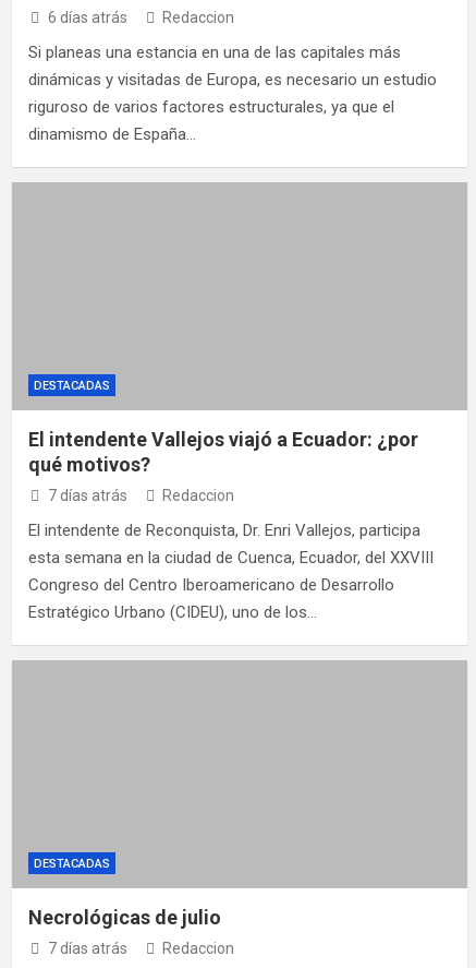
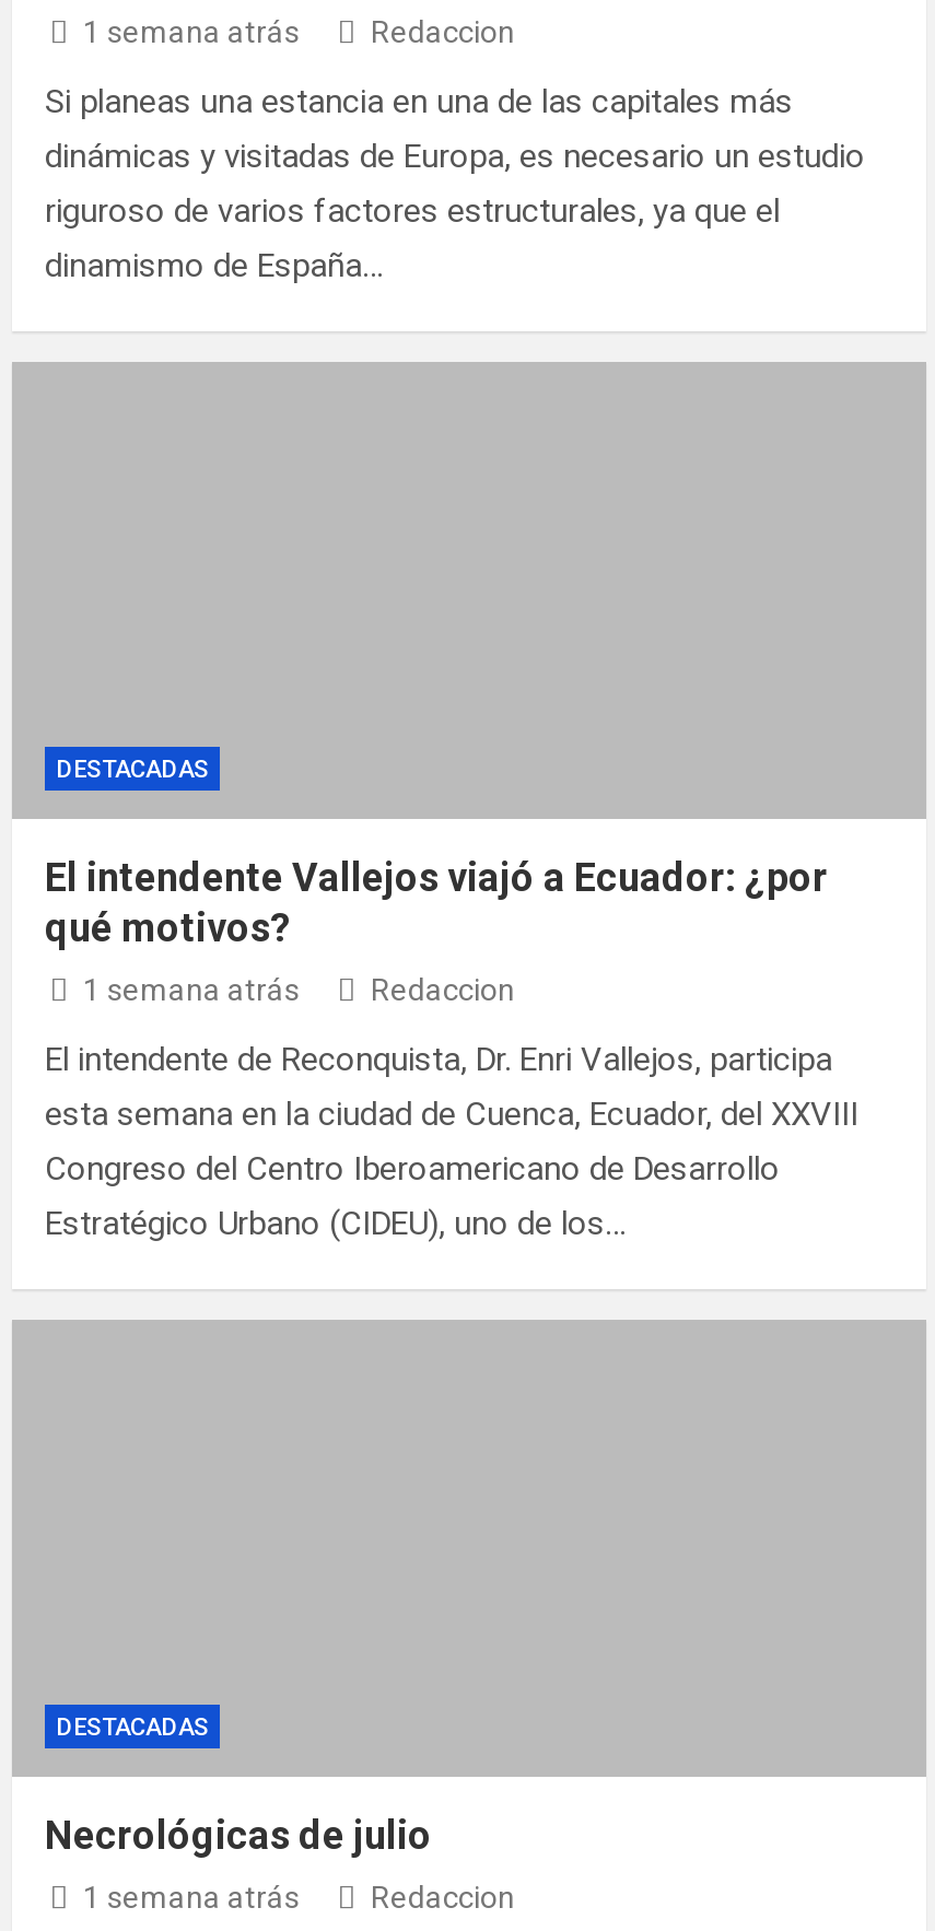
- 6 días atrás
+ 1 semana atrás

- 7 días atrás
+ 1 semana atrás

- 7 días atrás
+ 1 semana atrás
